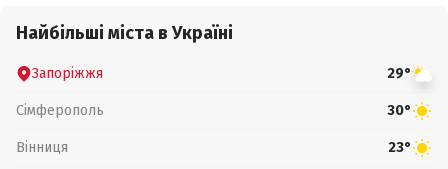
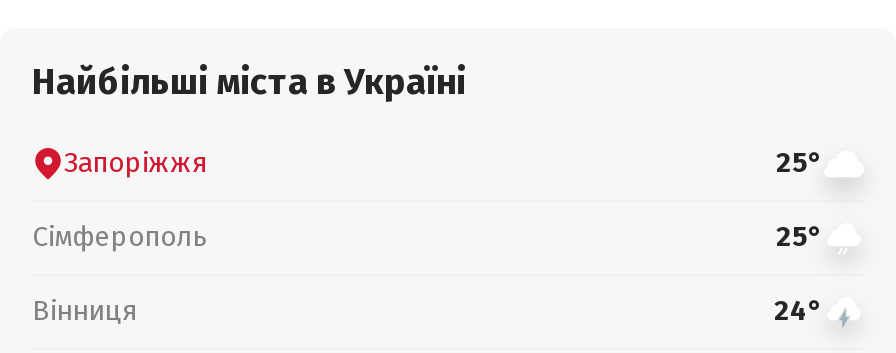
- 29°
+ 25°

- 30°
+ 25°

- 23°
+ 24°
